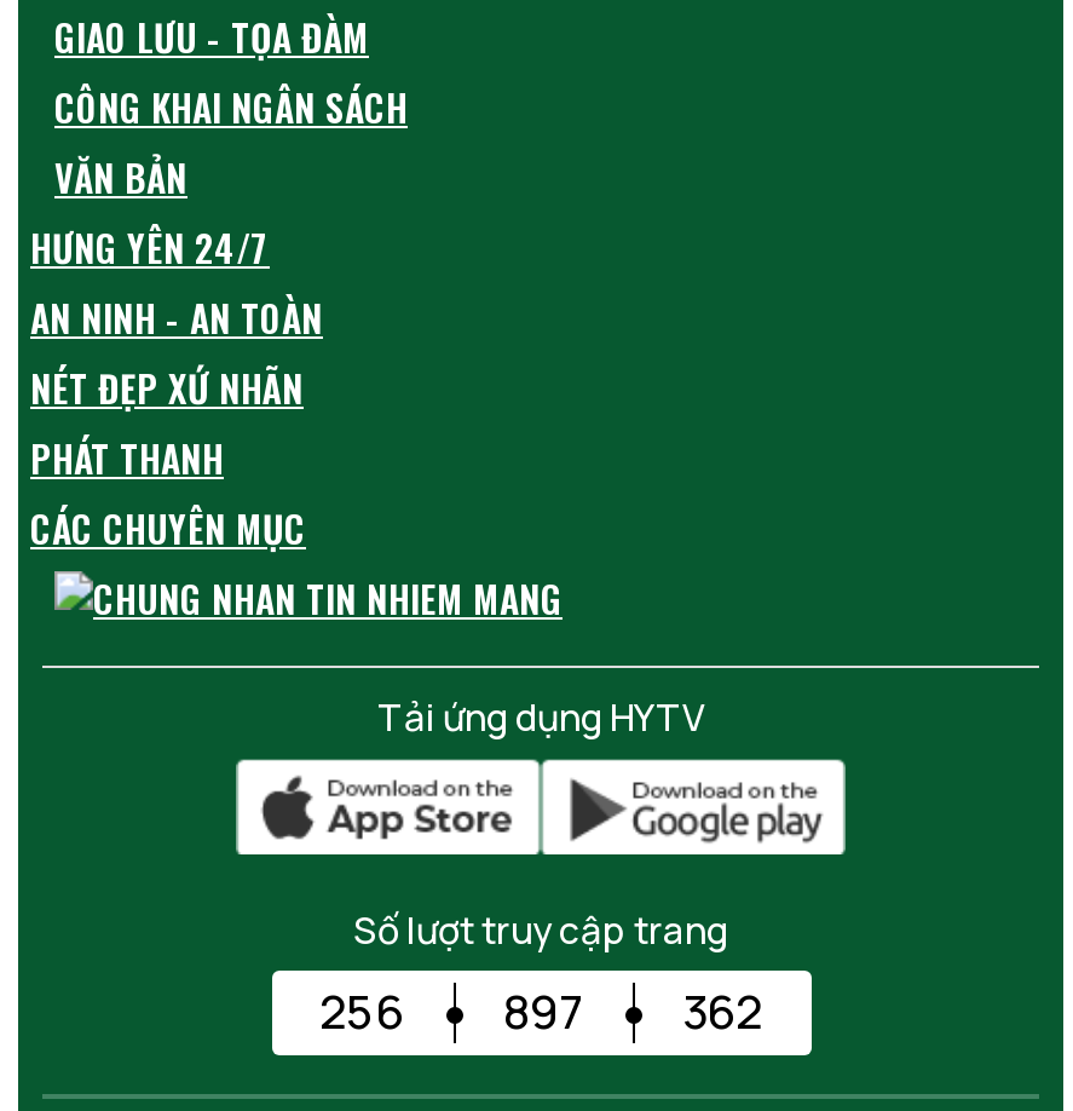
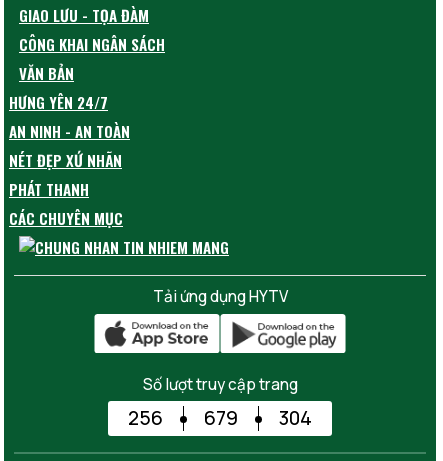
- 897
+ 679

- 362
+ 304
